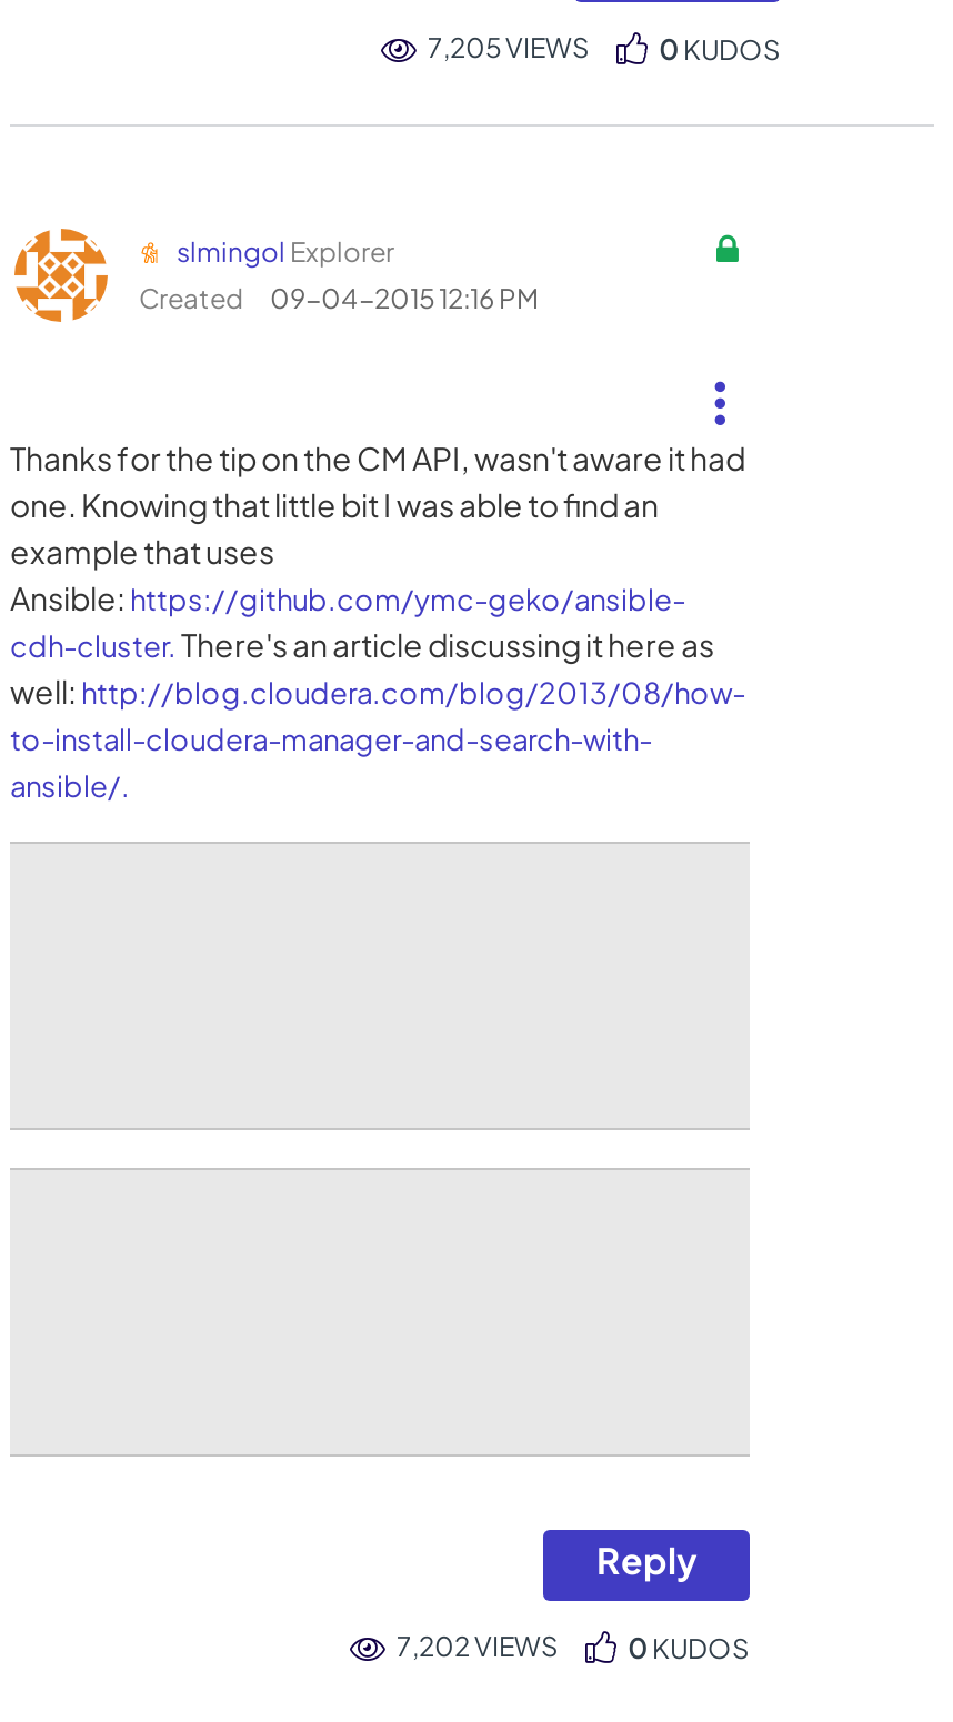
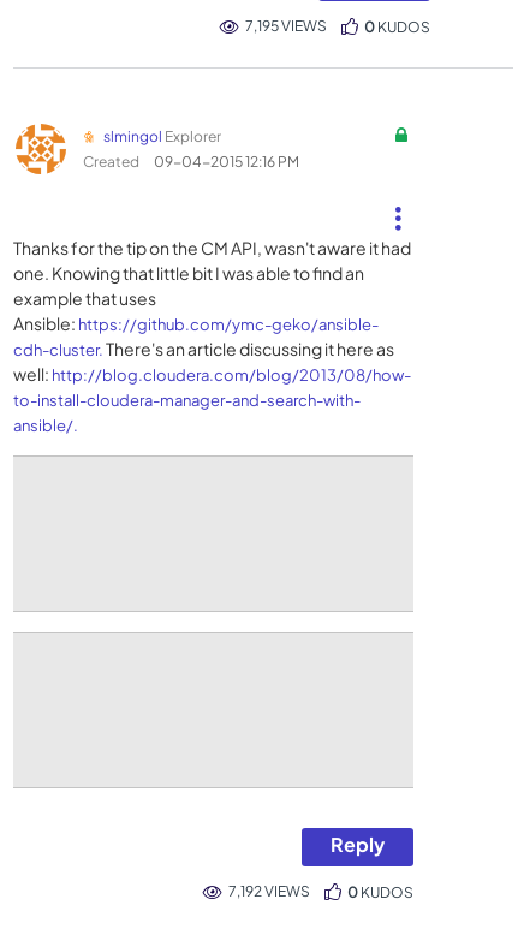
- 7,205 VIEWS
+ 7,195 VIEWS

- 7,202 VIEWS
+ 7,192 VIEWS
